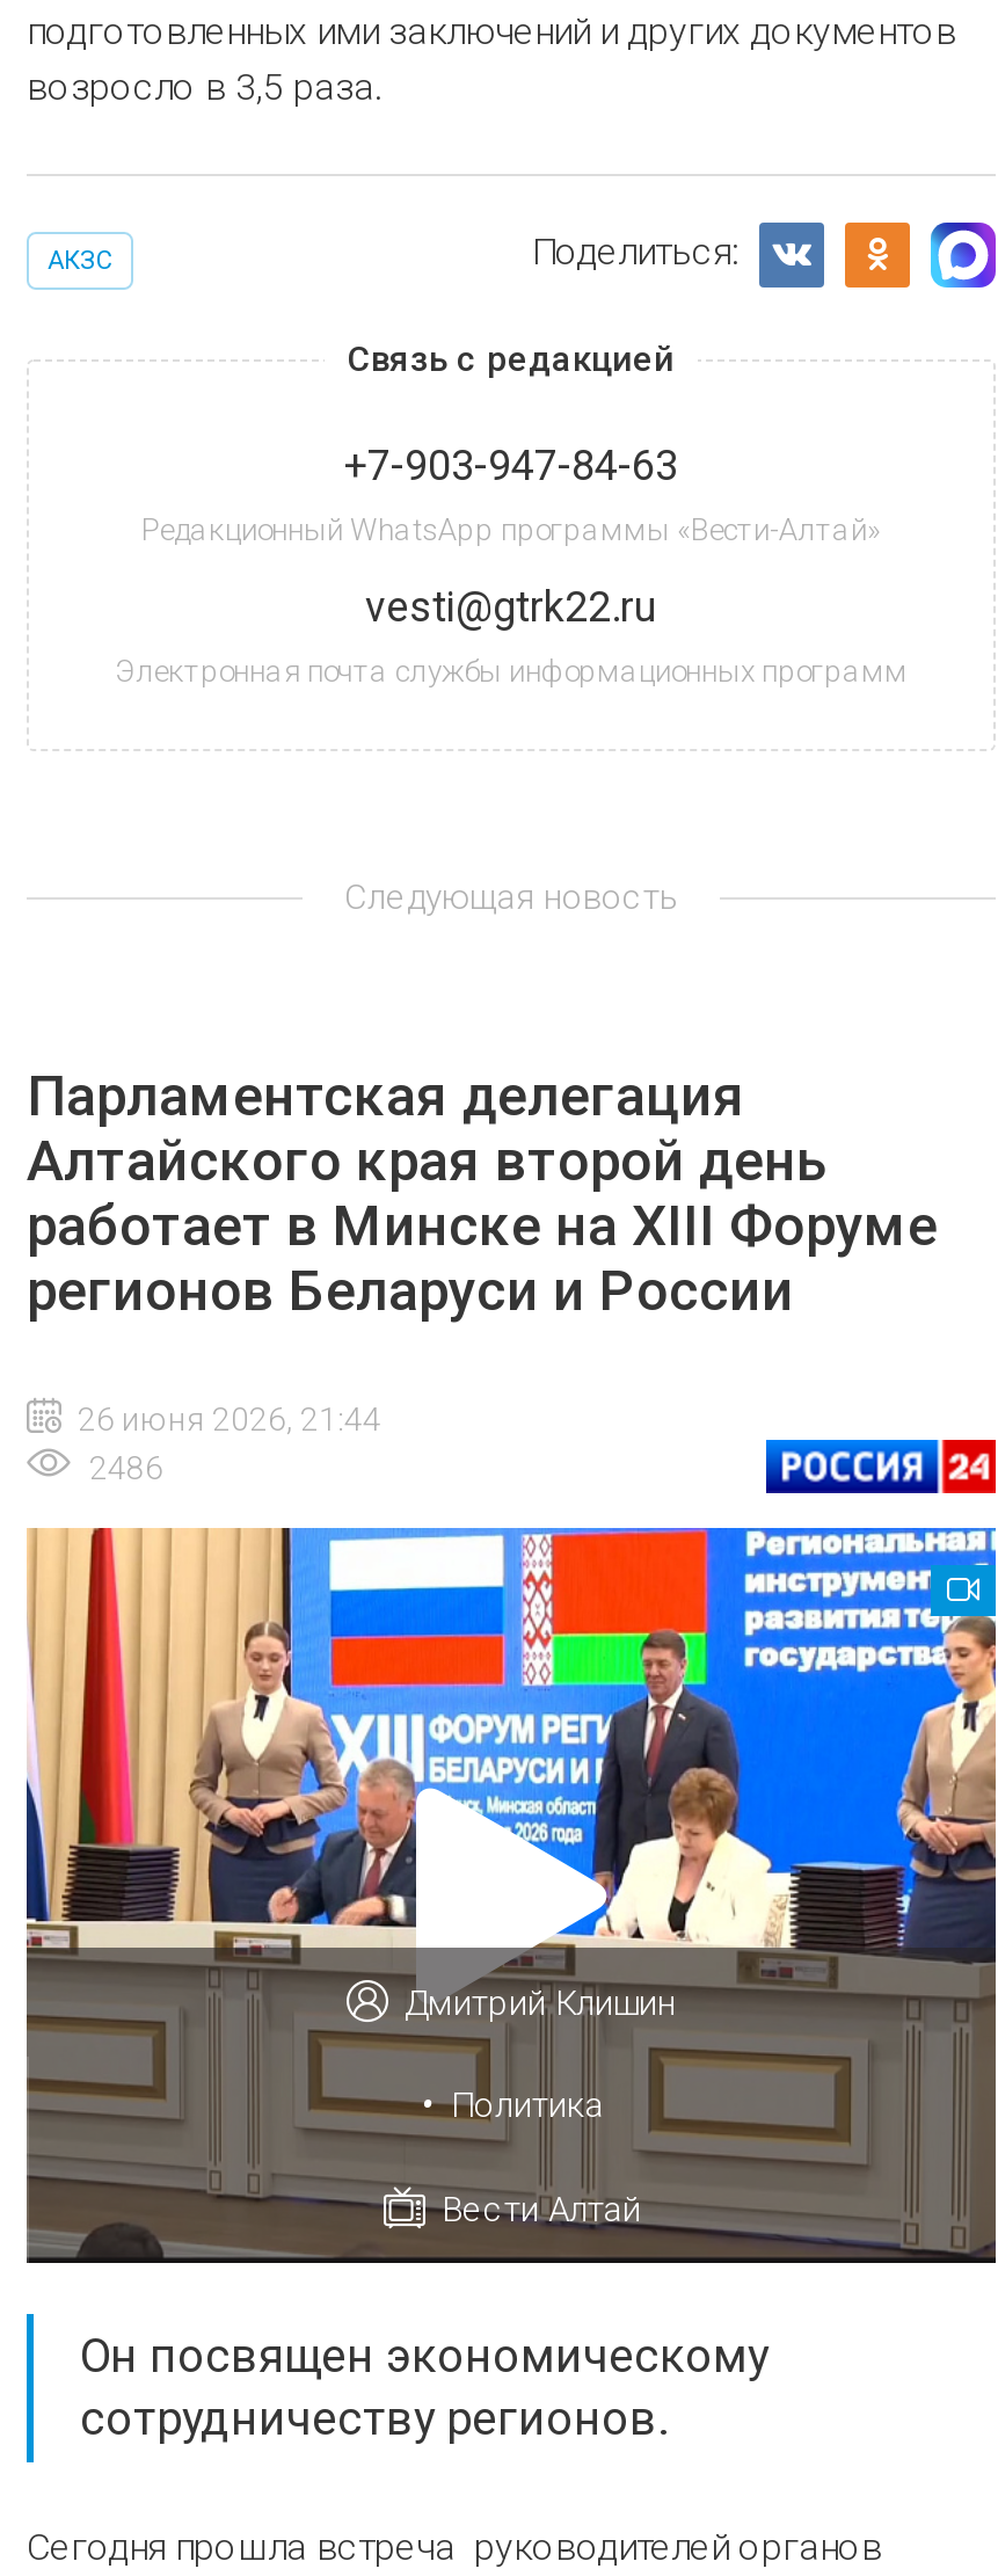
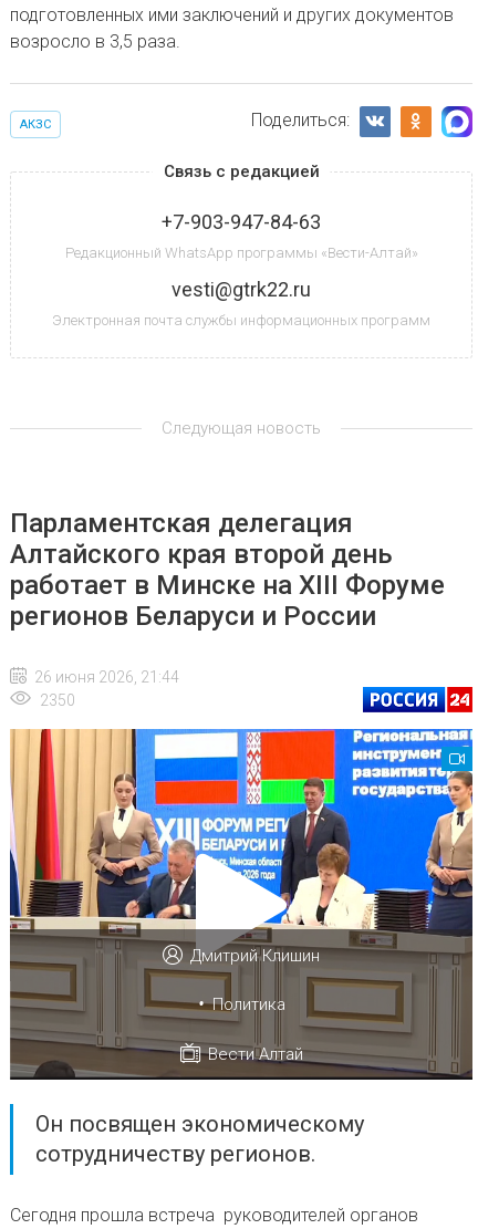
- 2486
+ 2350
